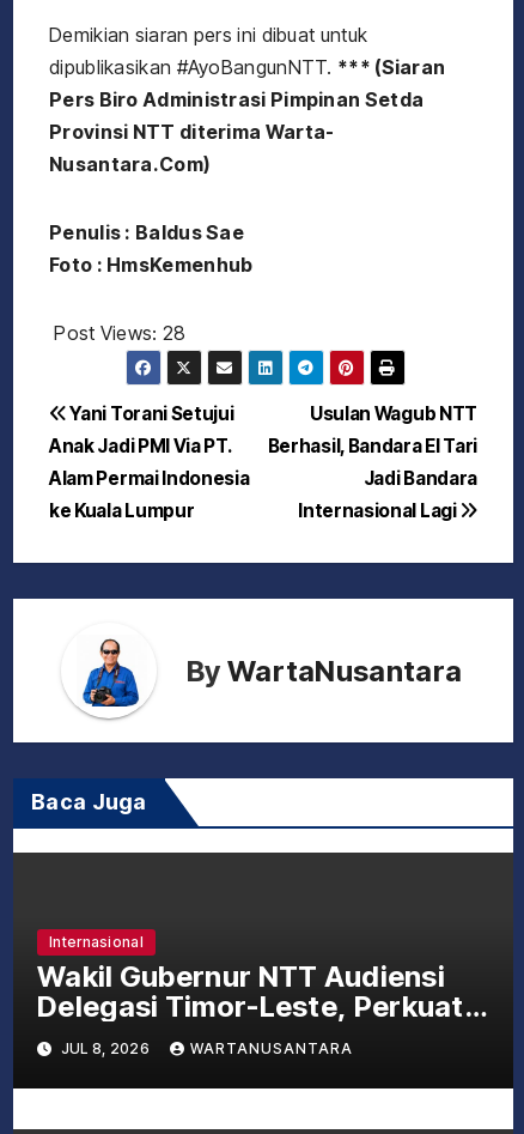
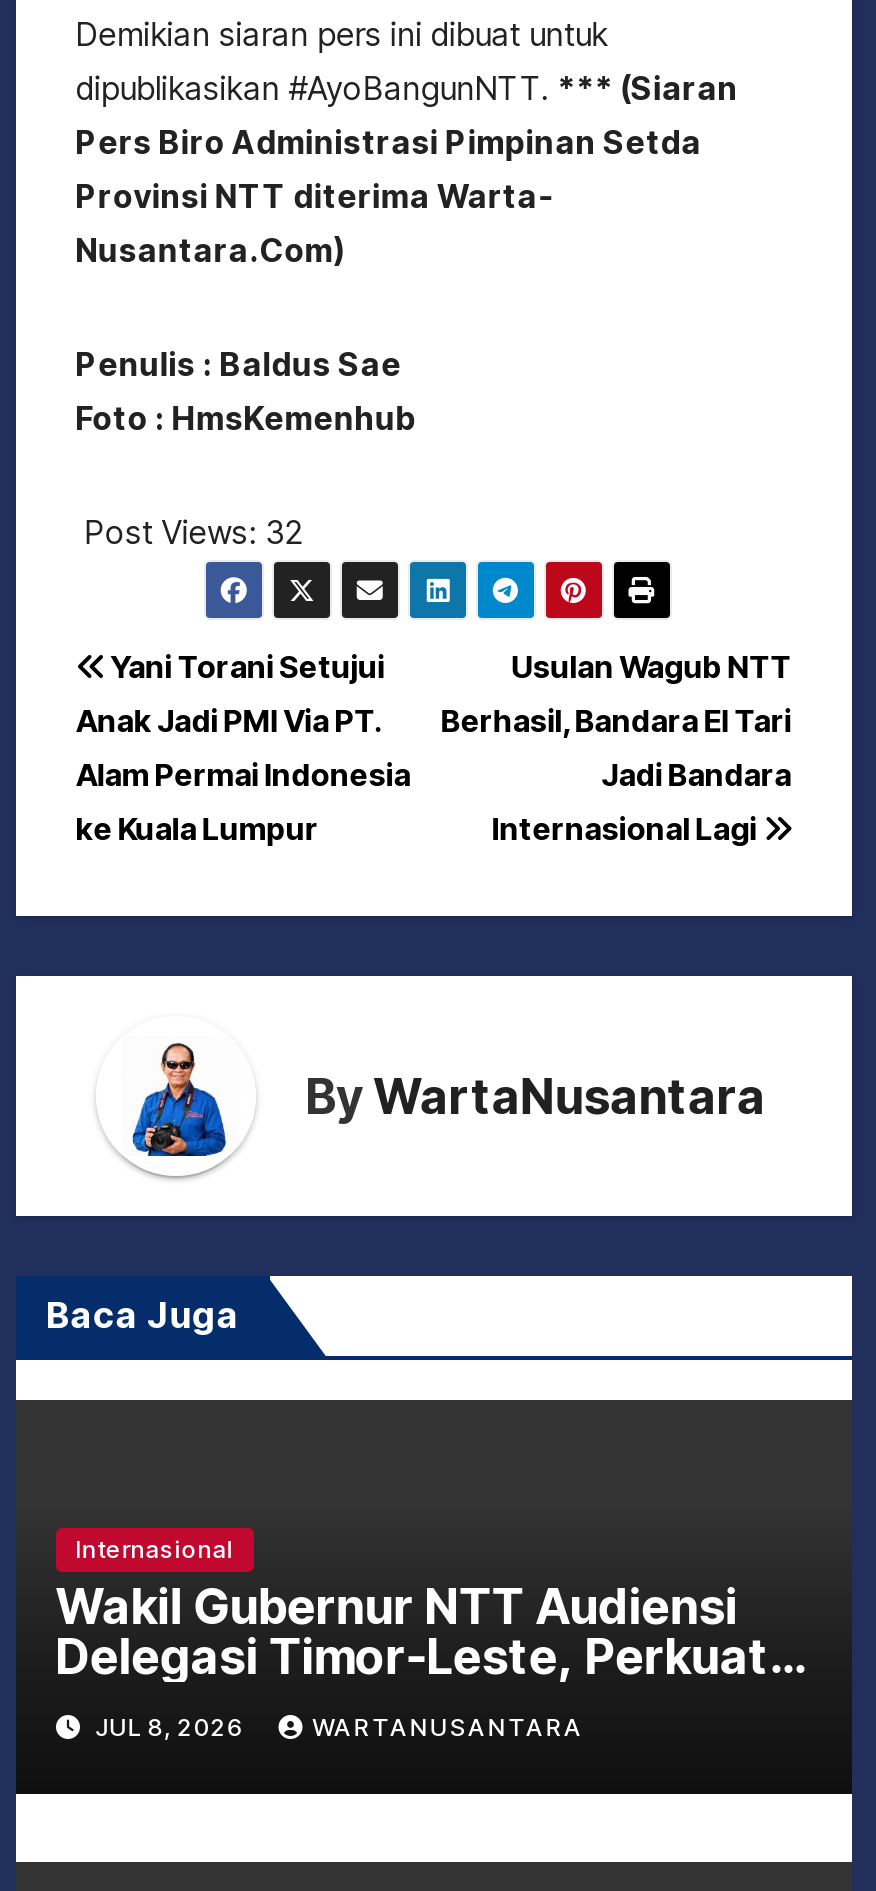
- Post Views: 28
+ Post Views: 32
